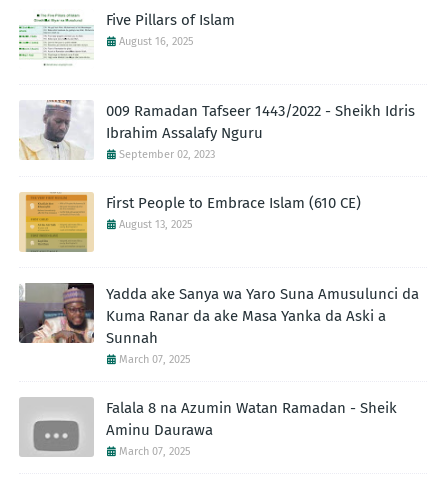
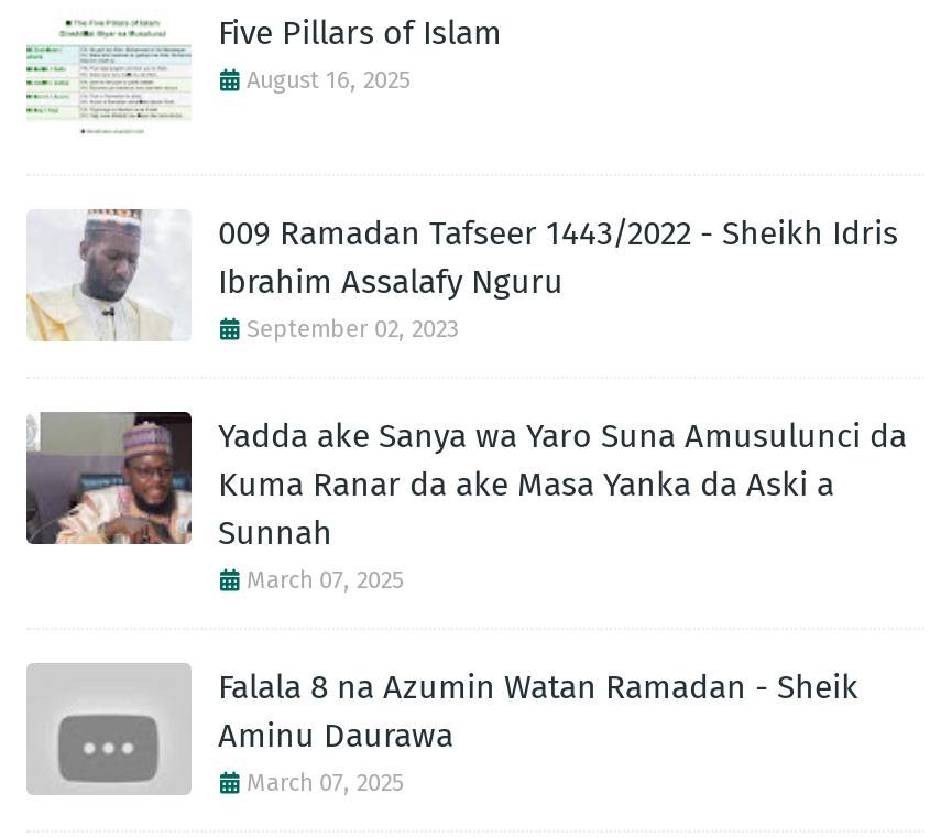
- [image]
- First People to Embrace Islam (610 CE)
- August 13, 2025
